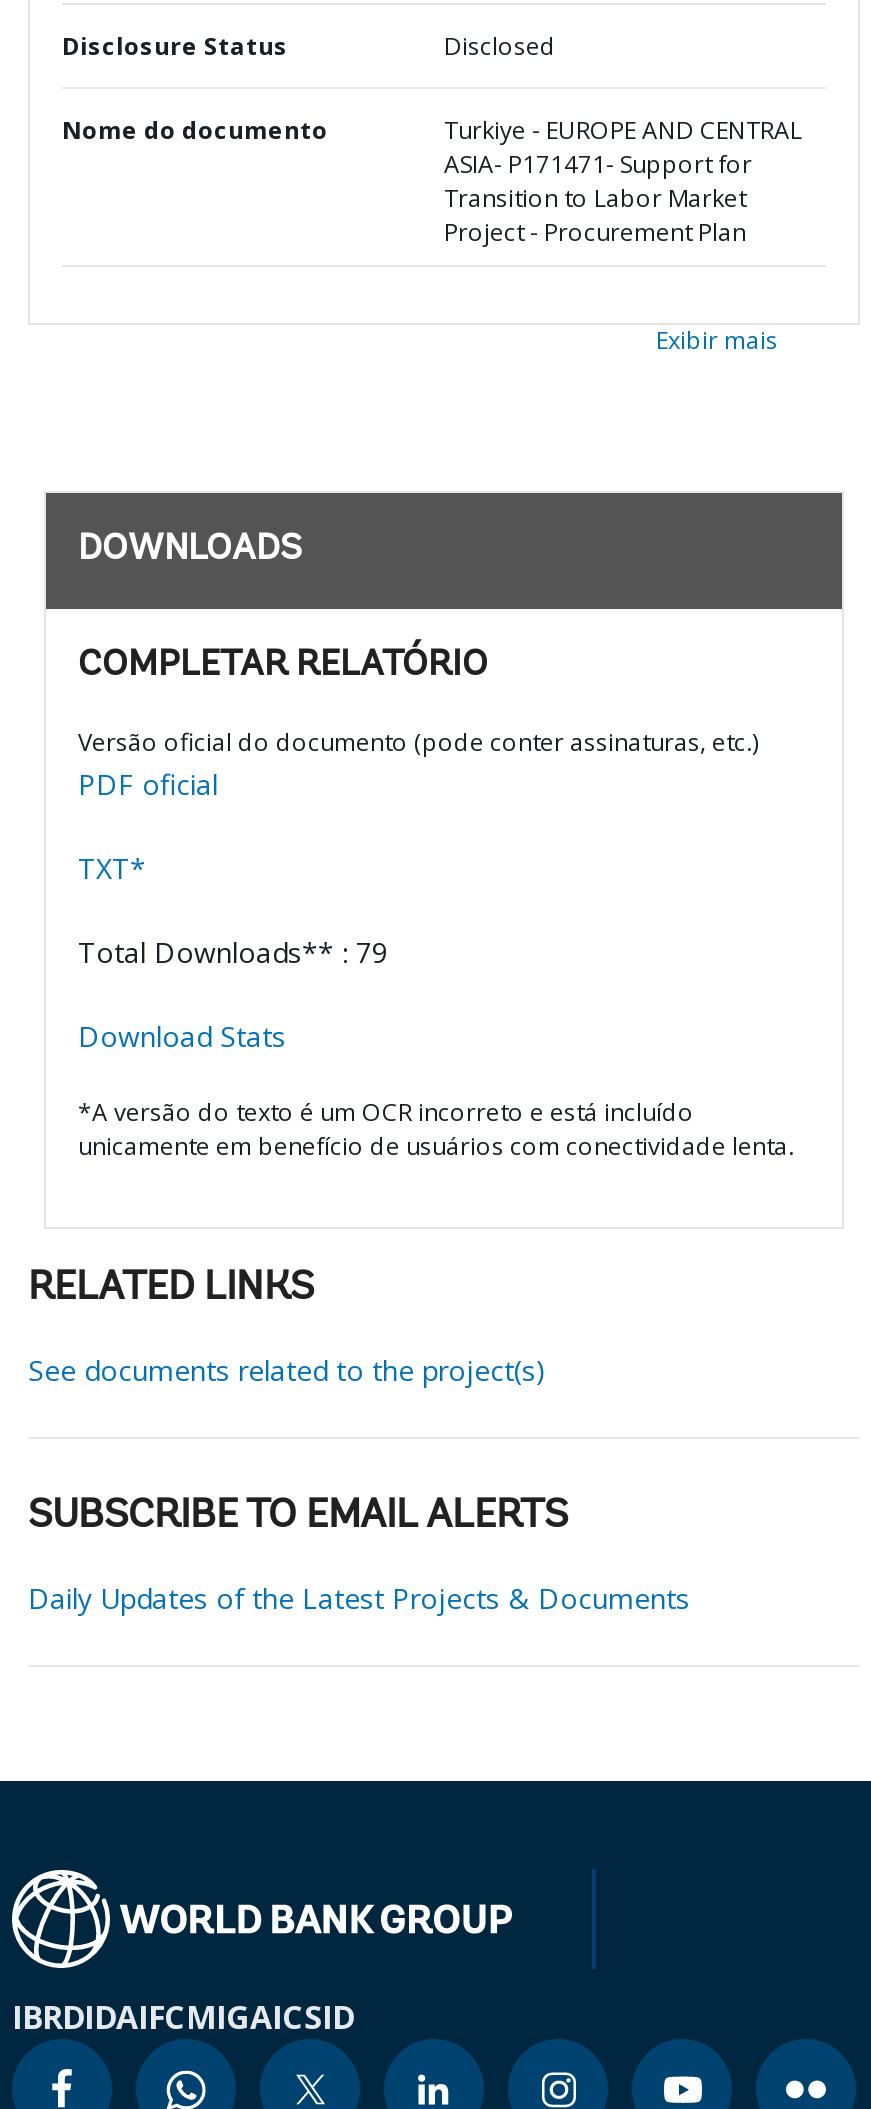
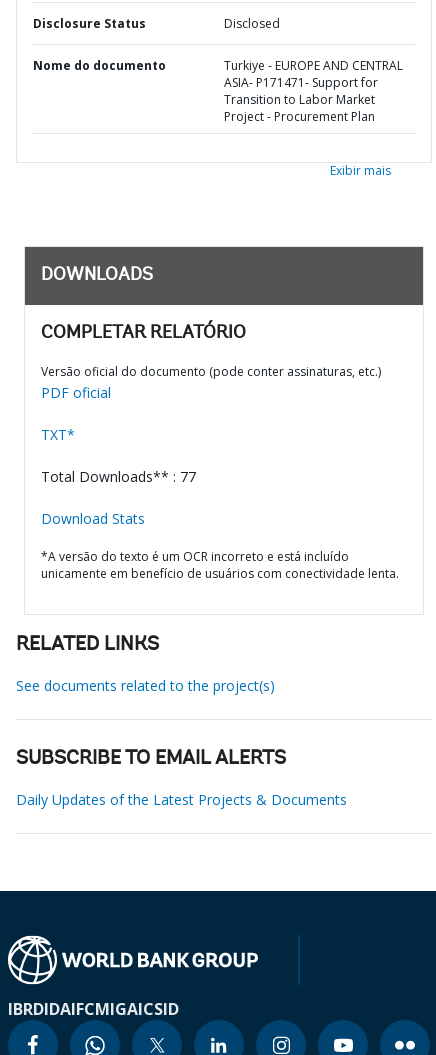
- Total Downloads** : 79
+ Total Downloads** : 77
